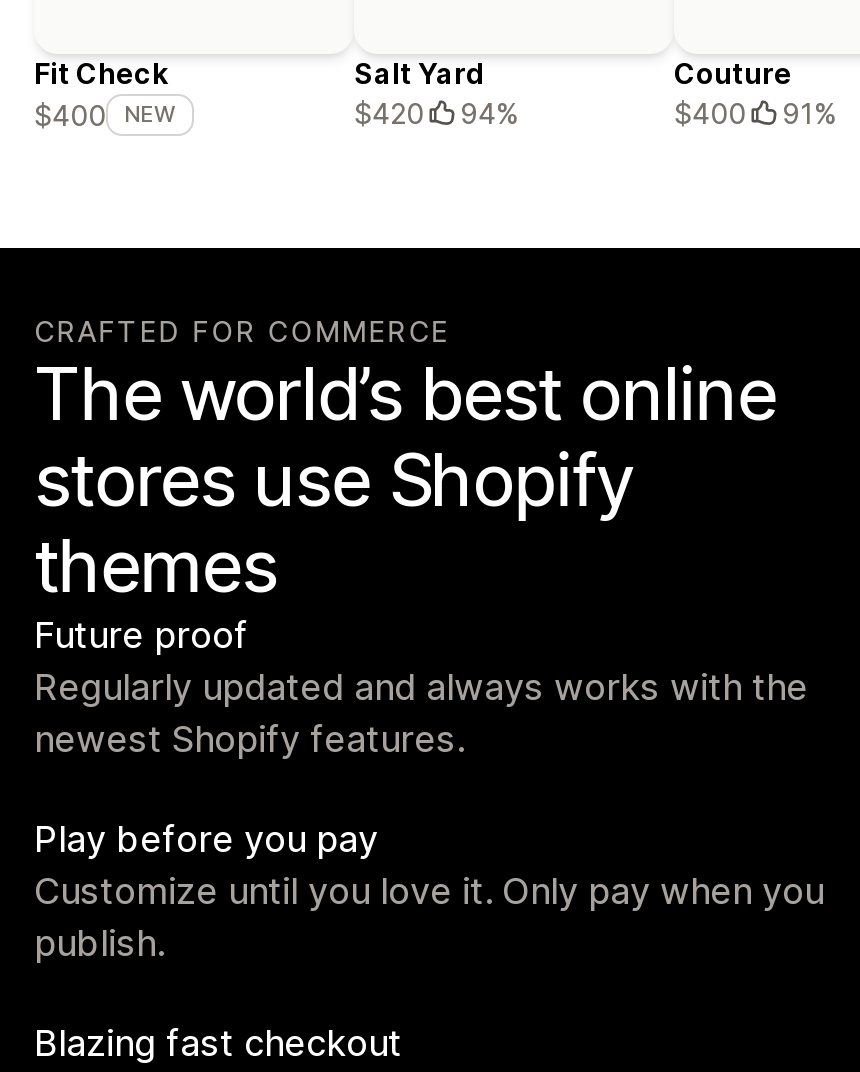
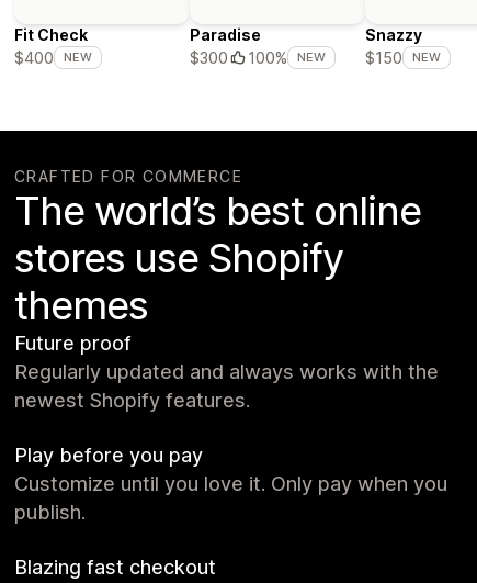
- Salt Yard
- $420
- 94%
+ Paradise
+ $300
+ 100%
+ NEW

- Couture
- $400
- 91%
+ Snazzy
+ $150
+ NEW
